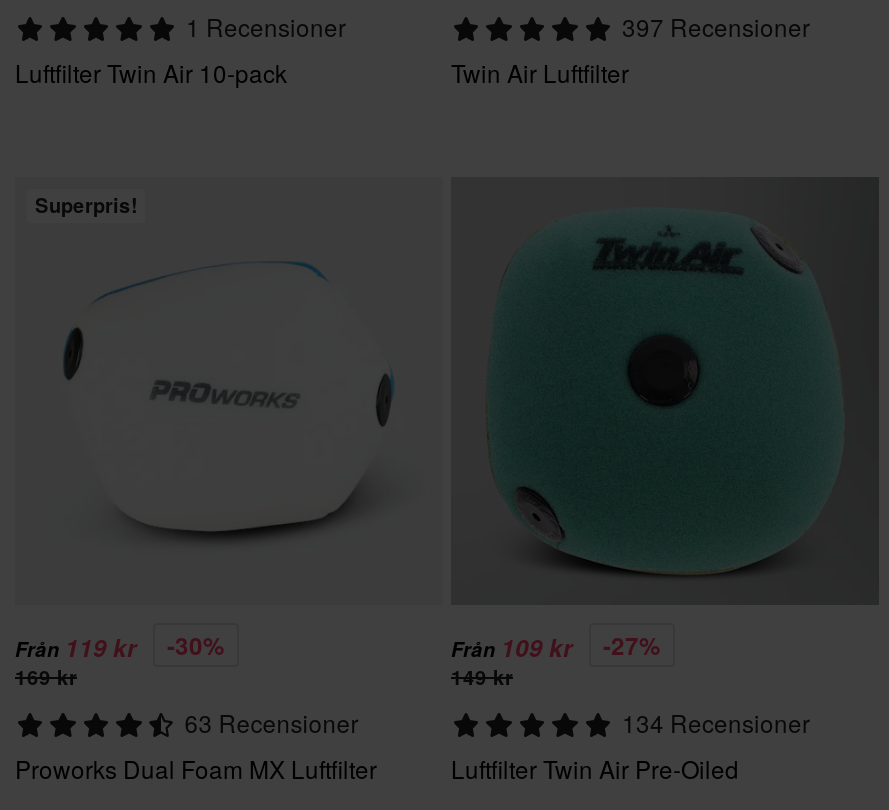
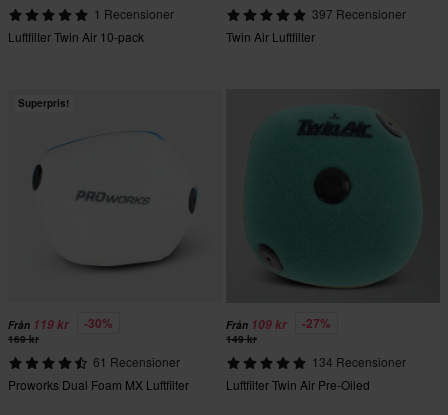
- 63 Recensioner
+ 61 Recensioner
